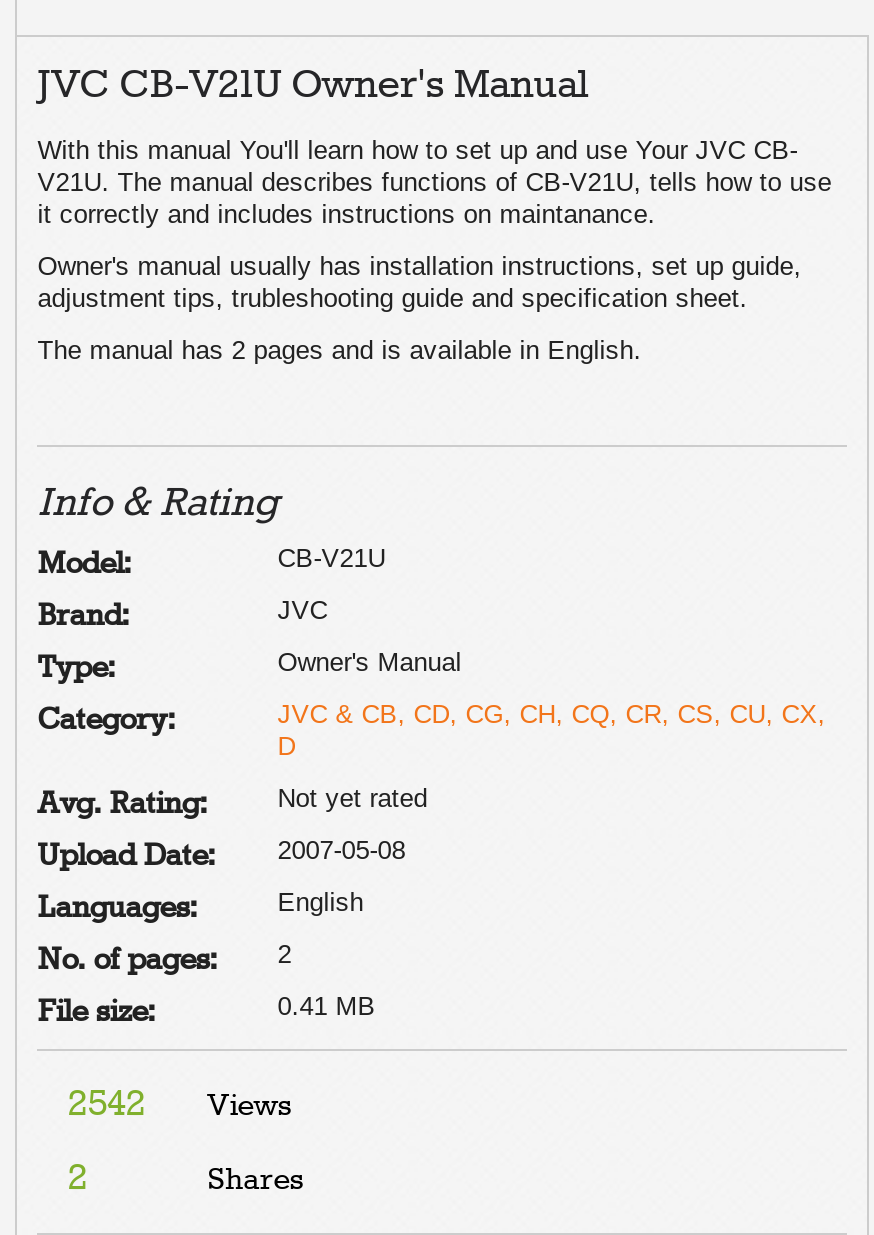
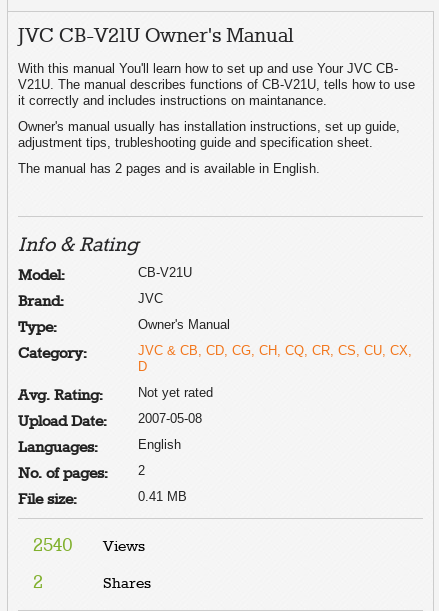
- 2542 Views
+ 2540 Views
